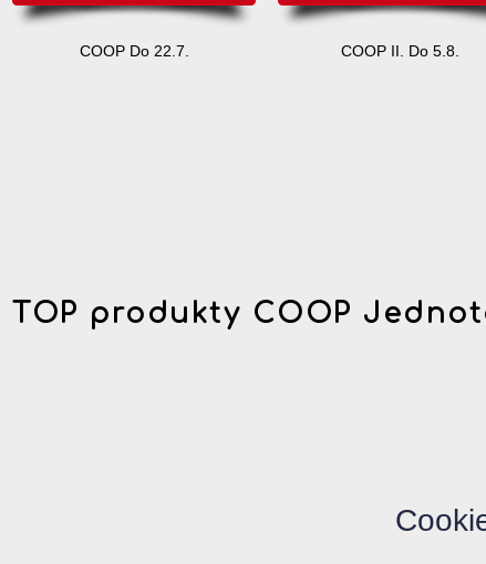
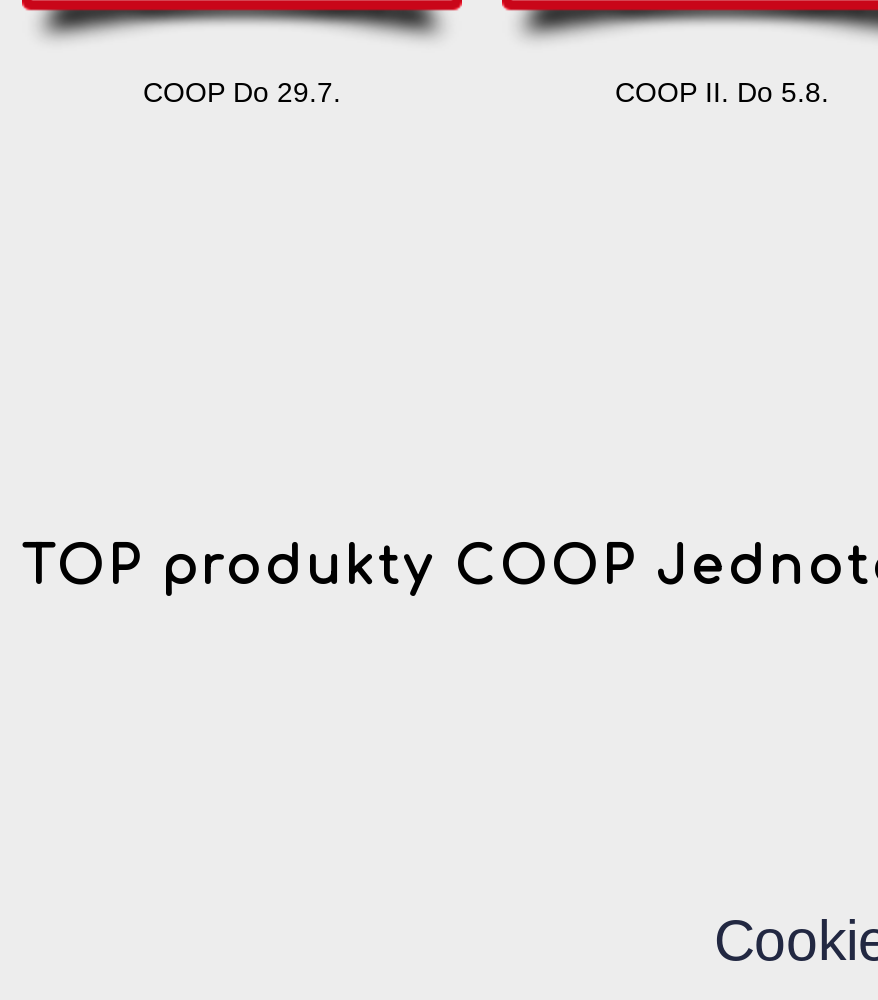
- COOP Do 22.7.
+ COOP Do 29.7.
